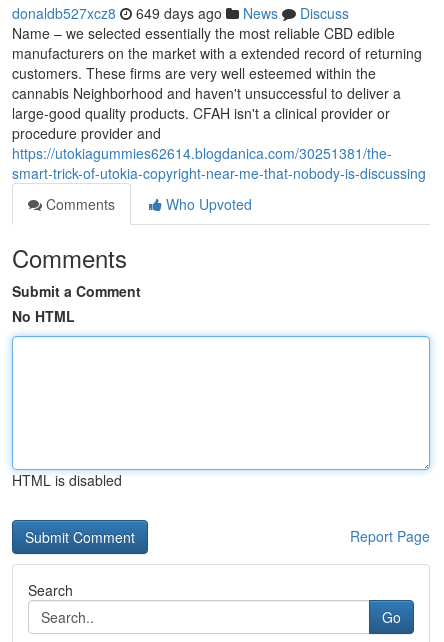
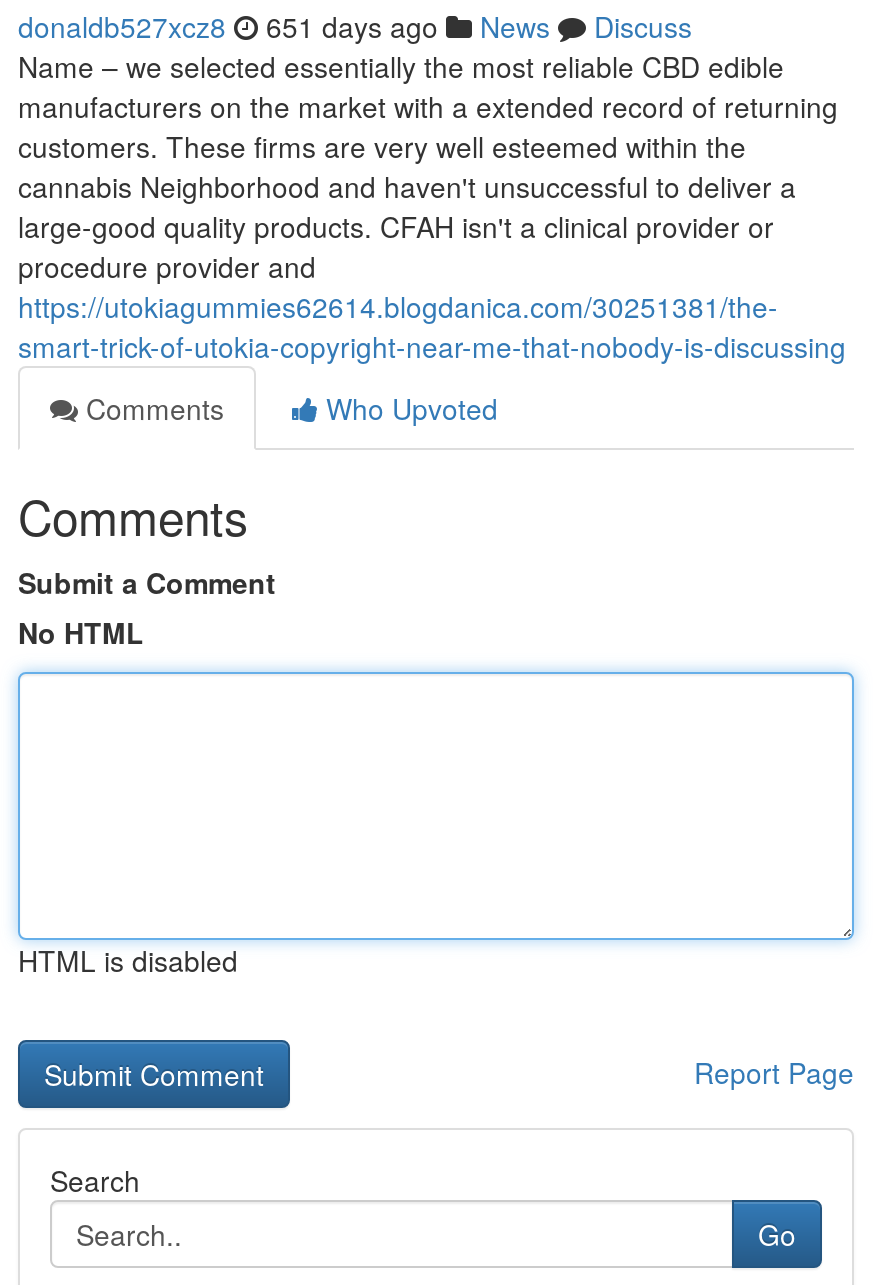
- donaldb527xcz8 649 days ago News Discuss
+ donaldb527xcz8 651 days ago News Discuss
